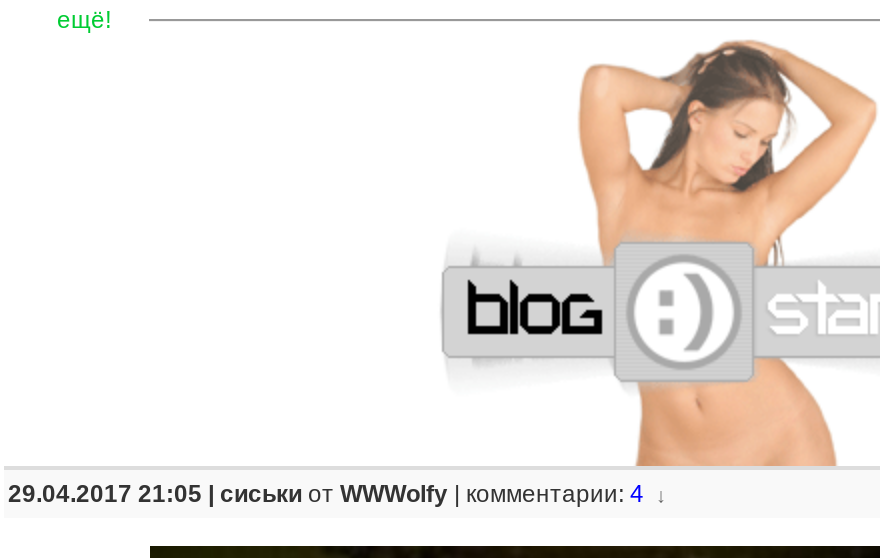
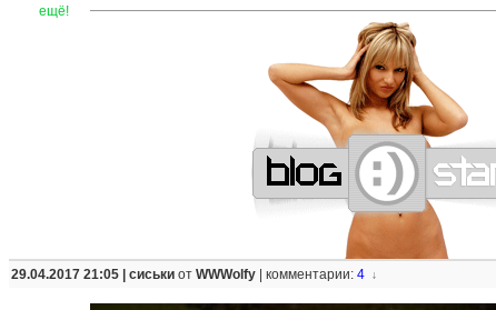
- [image]
+ [image]

- [image]
+ [image]
